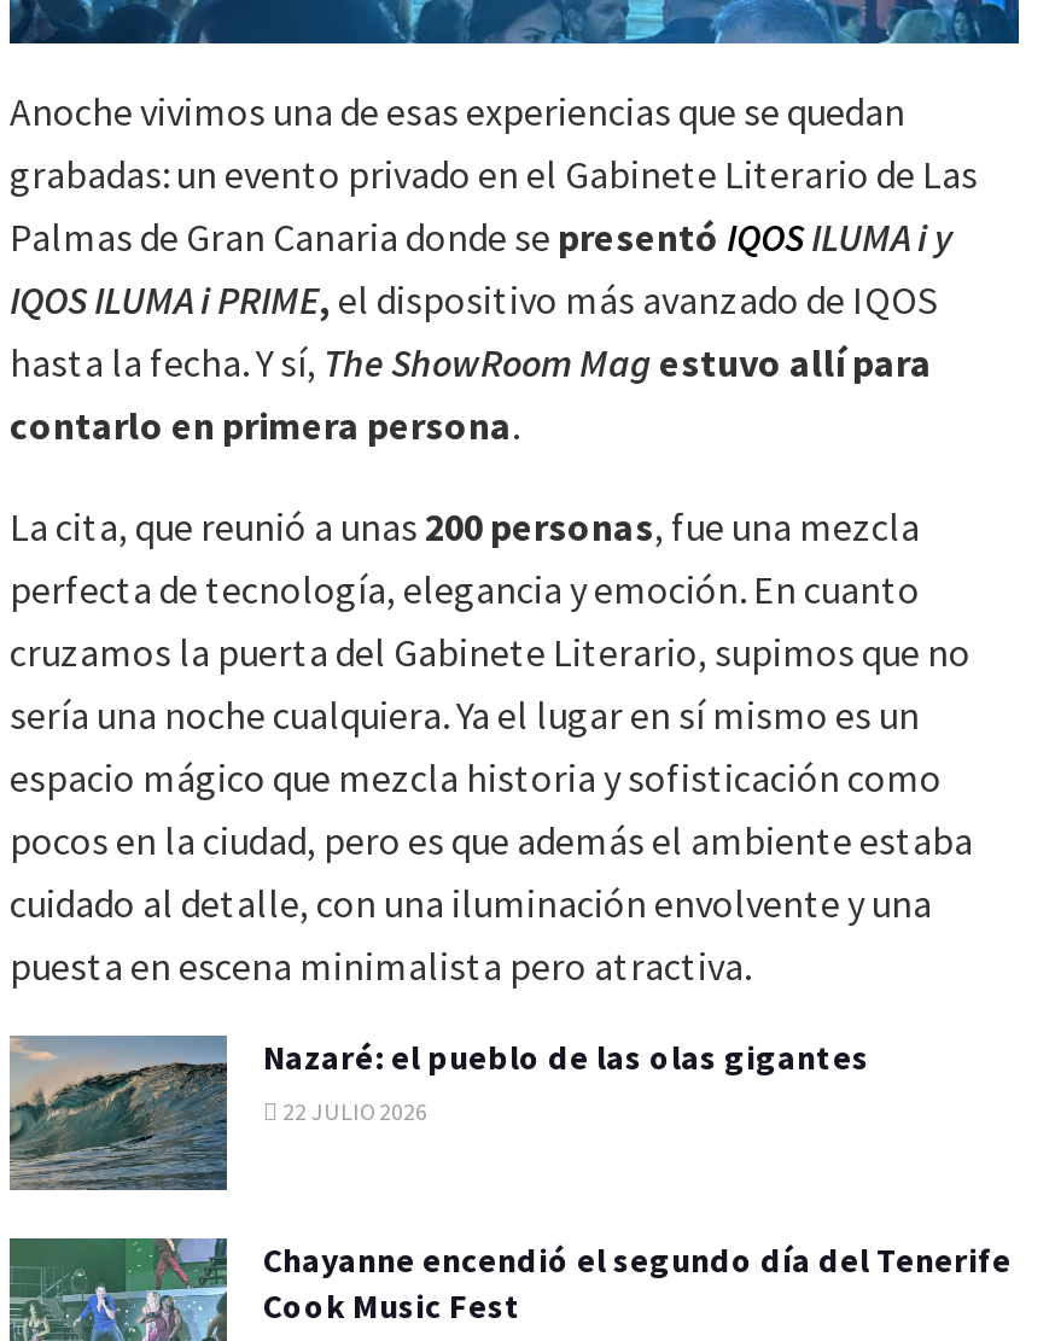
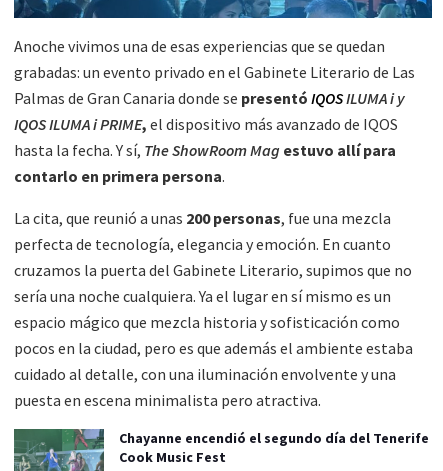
- [image]
- Nazaré: el pueblo de las olas gigantes
- 22 JULIO 2026
